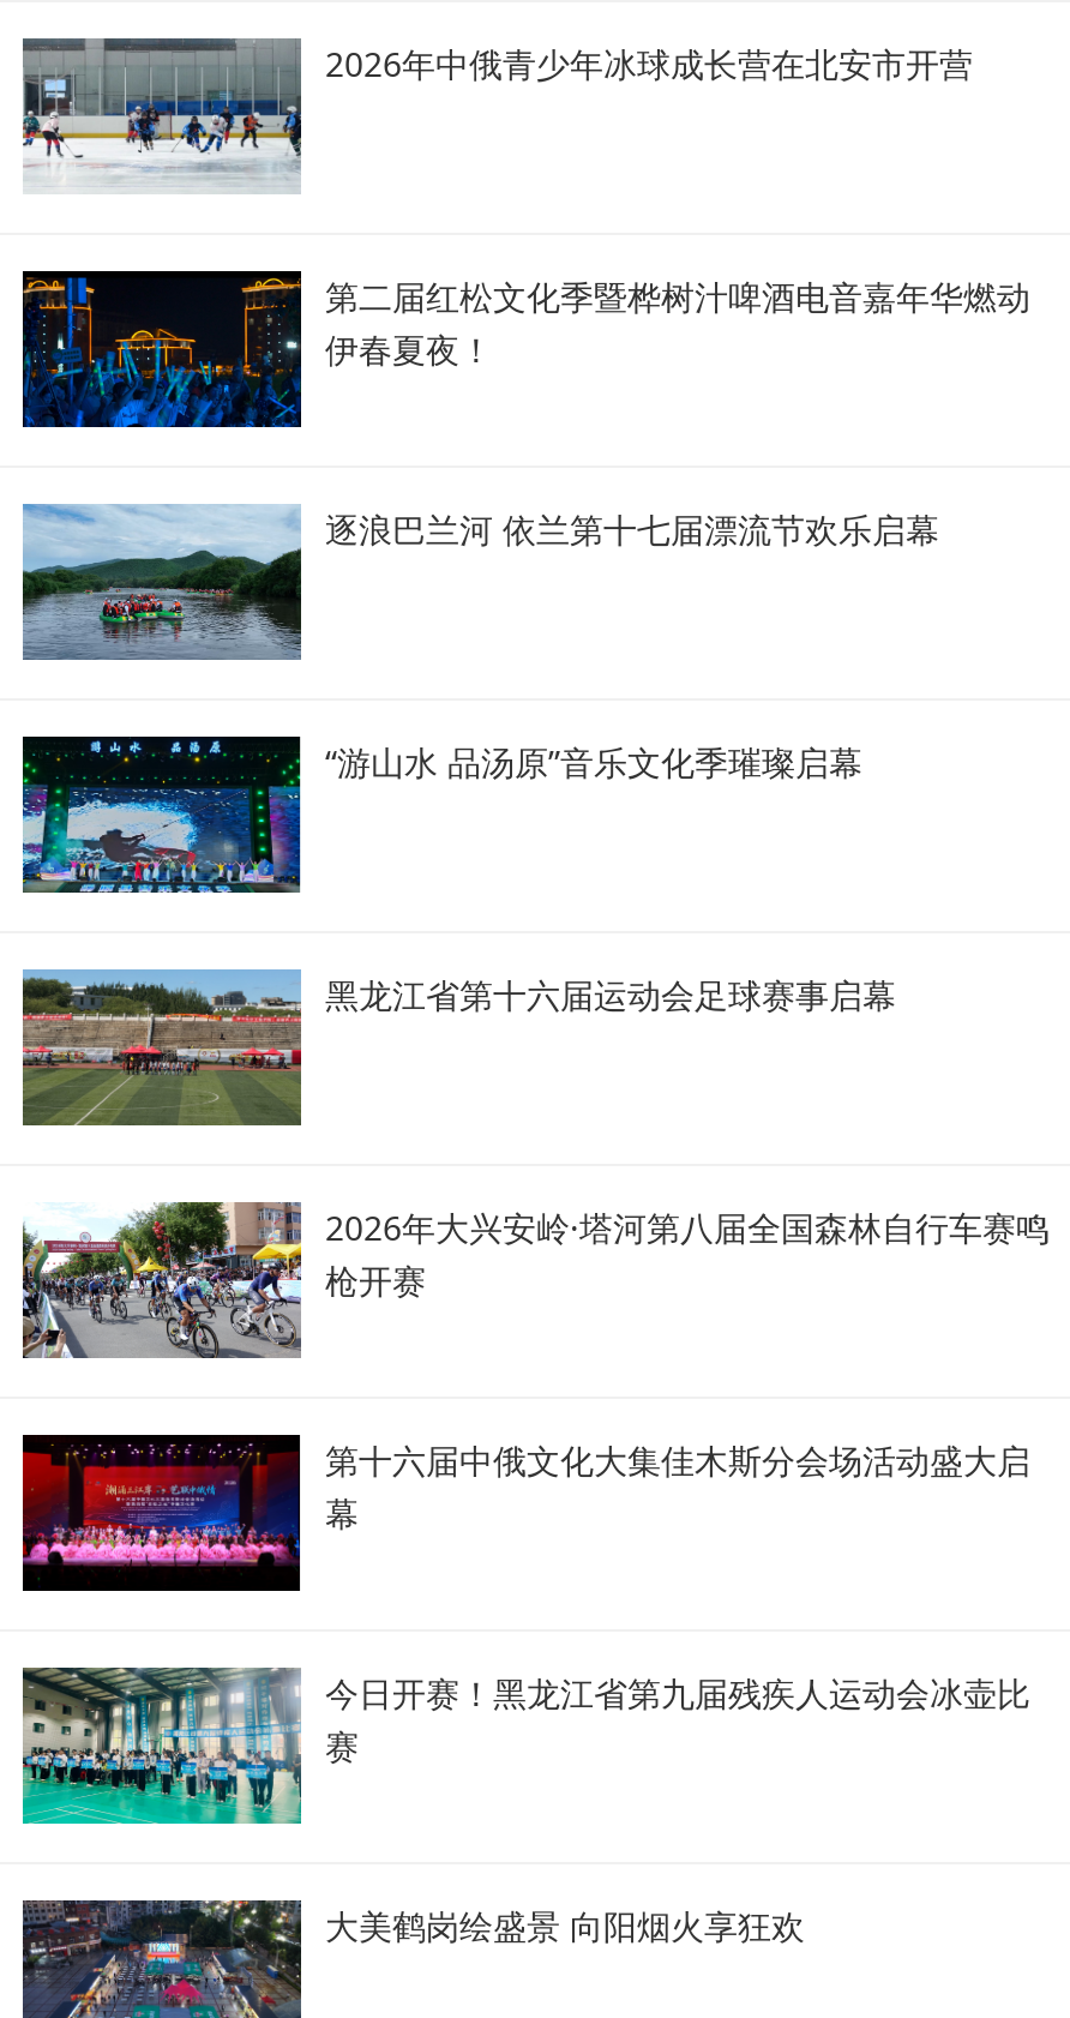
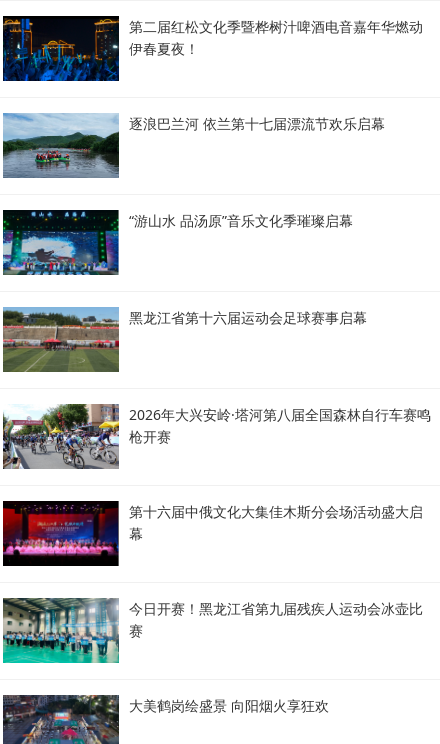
- [image]
- 2026年中俄青少年冰球成长营在北安市开营
